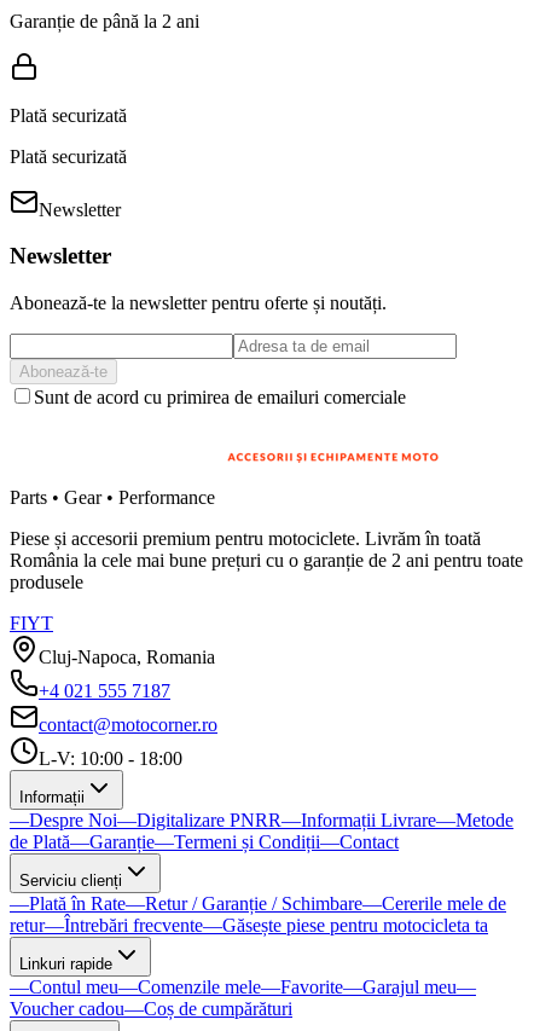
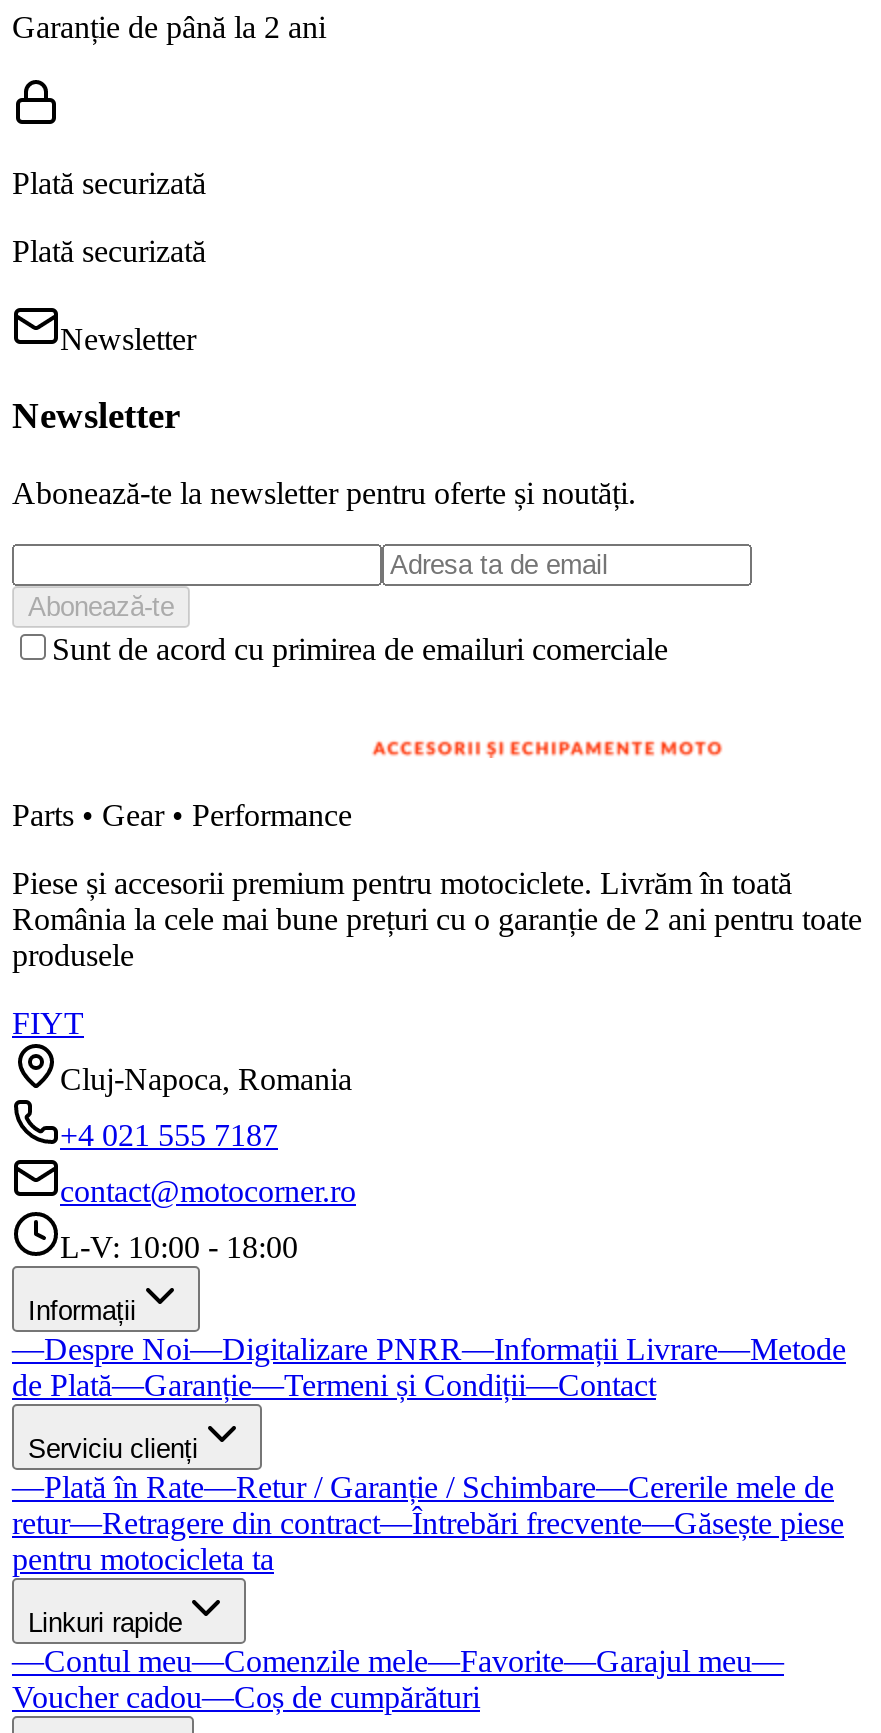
- retur—Întrebări frecvente—Găsește piese pentru motocicleta ta
+ retur—Retragere din contract—Întrebări frecvente—Găsește piese
+ pentru motocicleta ta
